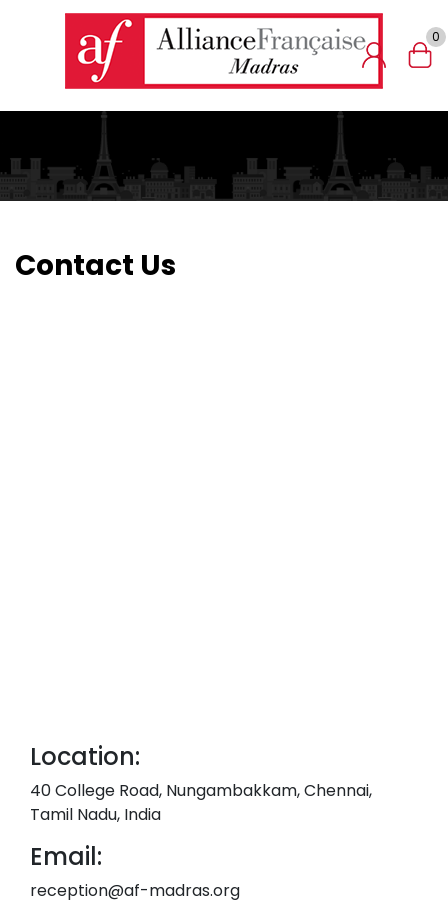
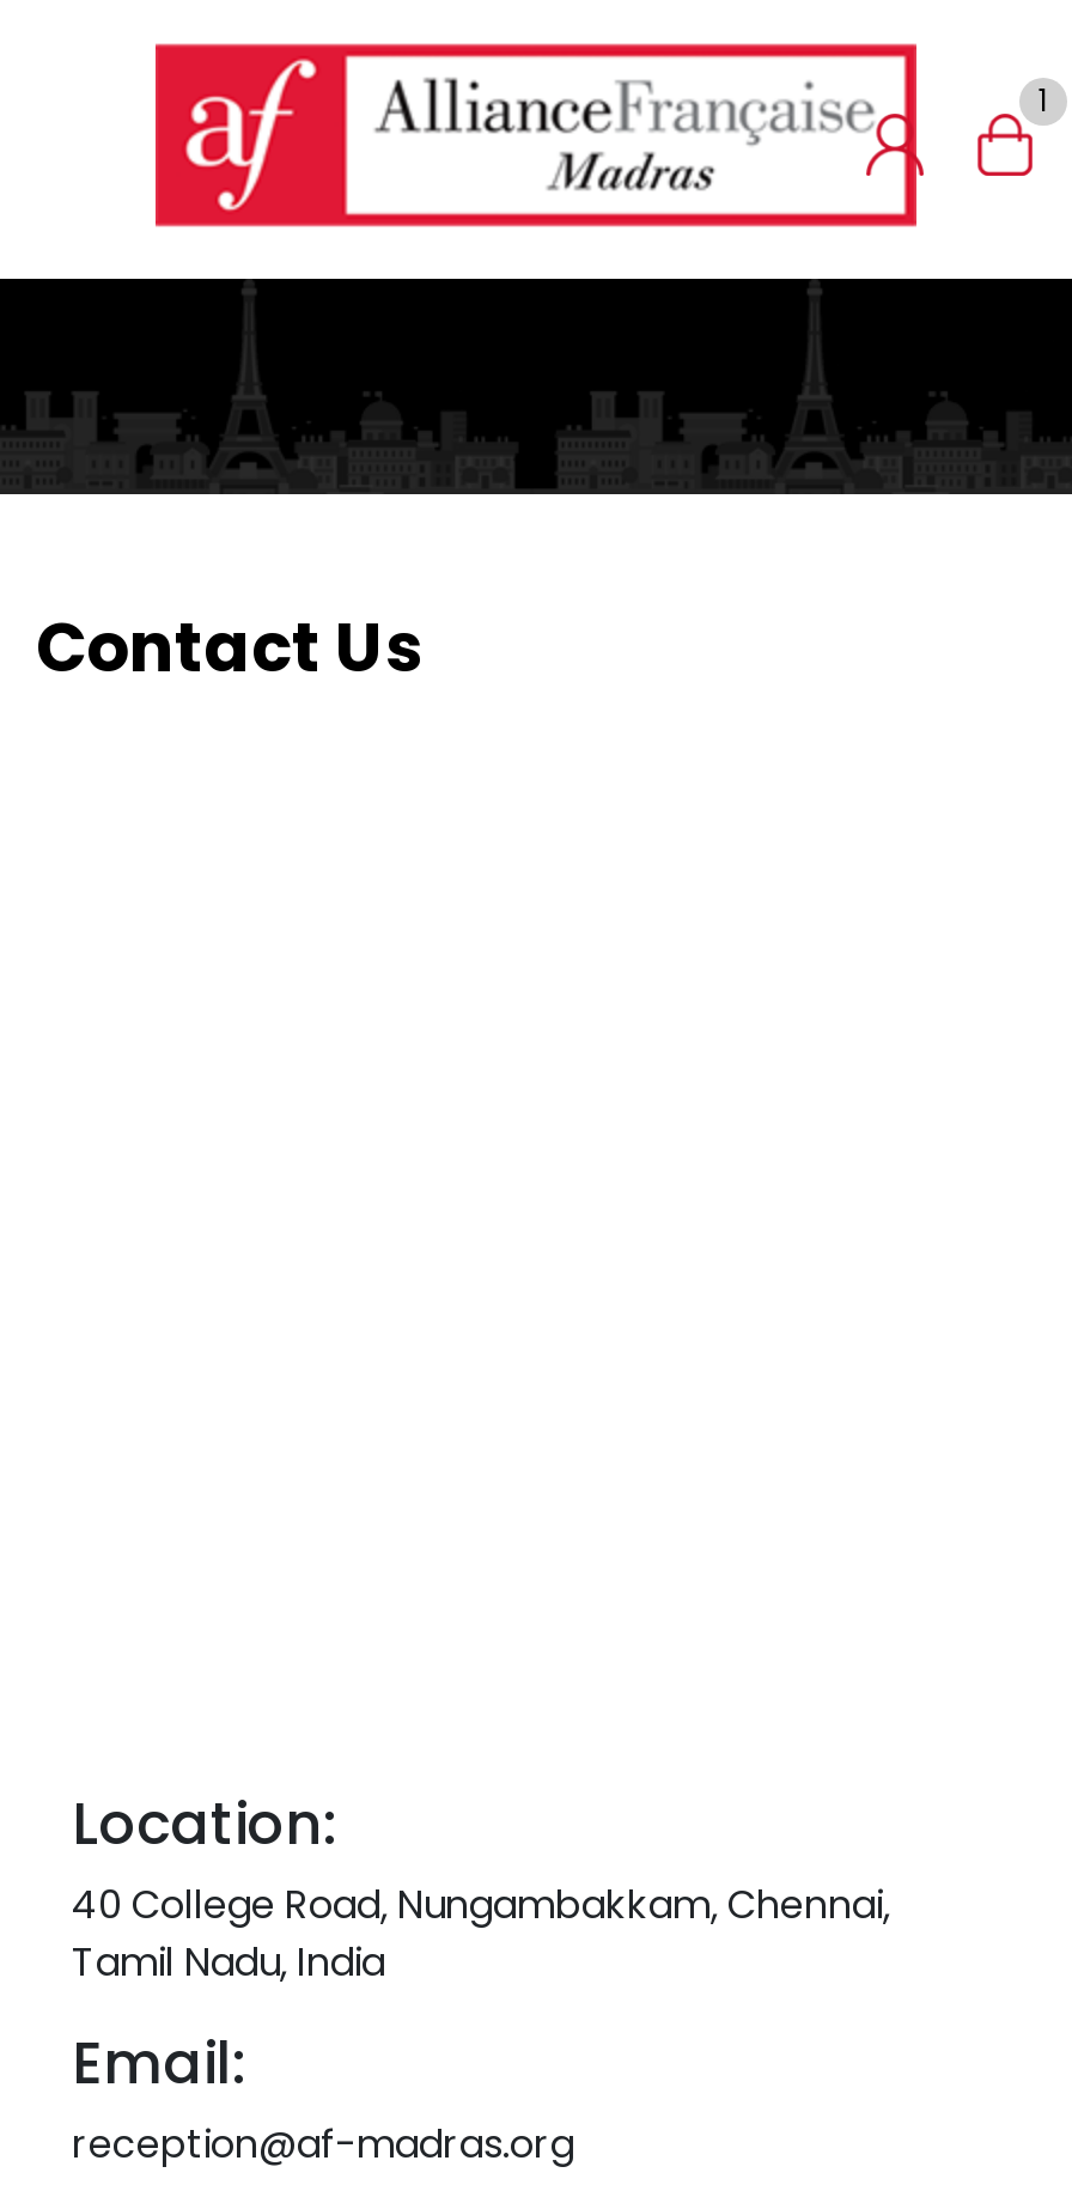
- 0
+ 1
